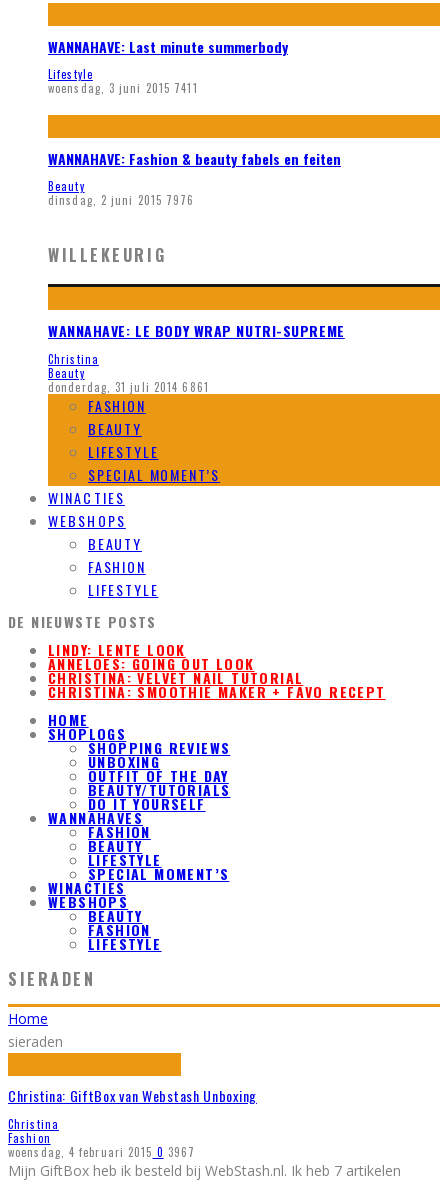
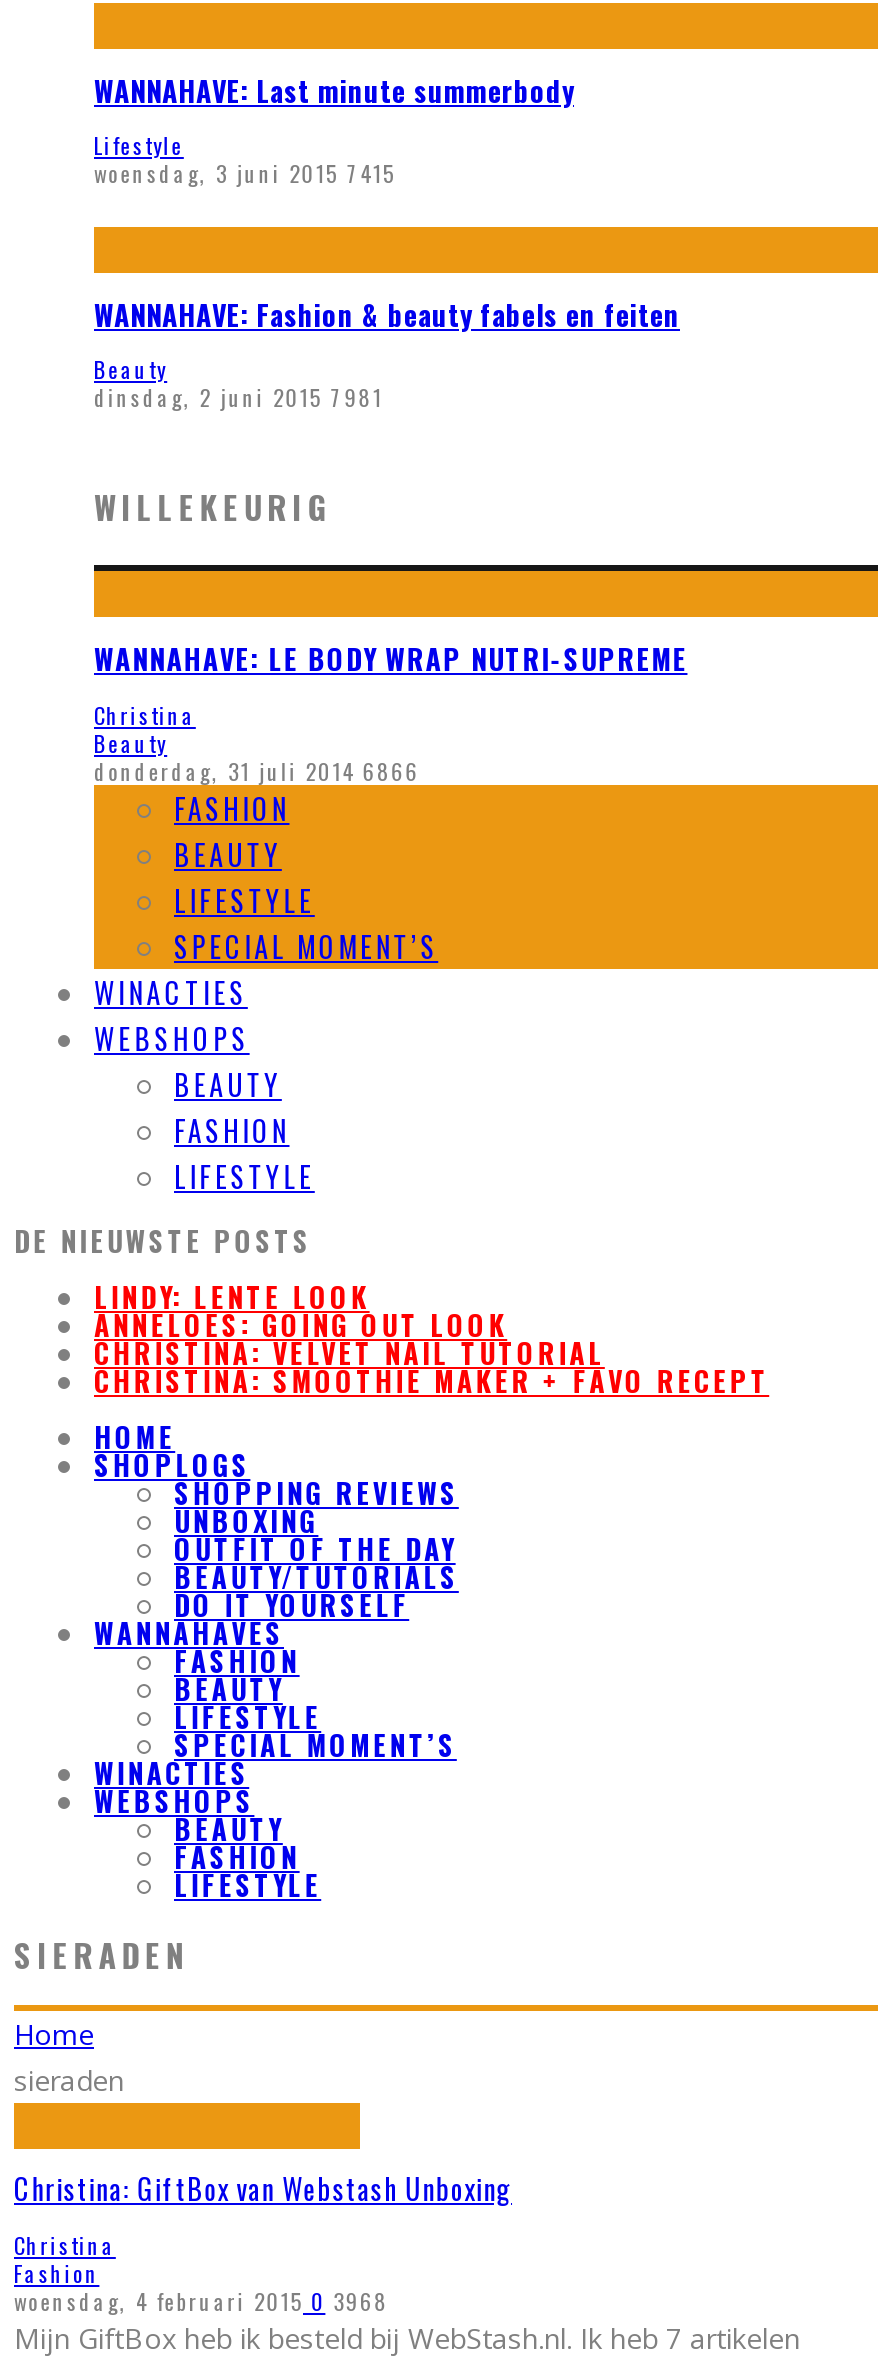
- woensdag, 3 juni 2015 7411
+ woensdag, 3 juni 2015 7415

- dinsdag, 2 juni 2015 7976
+ dinsdag, 2 juni 2015 7981

- donderdag, 31 juli 2014 6861
+ donderdag, 31 juli 2014 6866

- woensdag, 4 februari 2015 0 3967
+ woensdag, 4 februari 2015 0 3968
